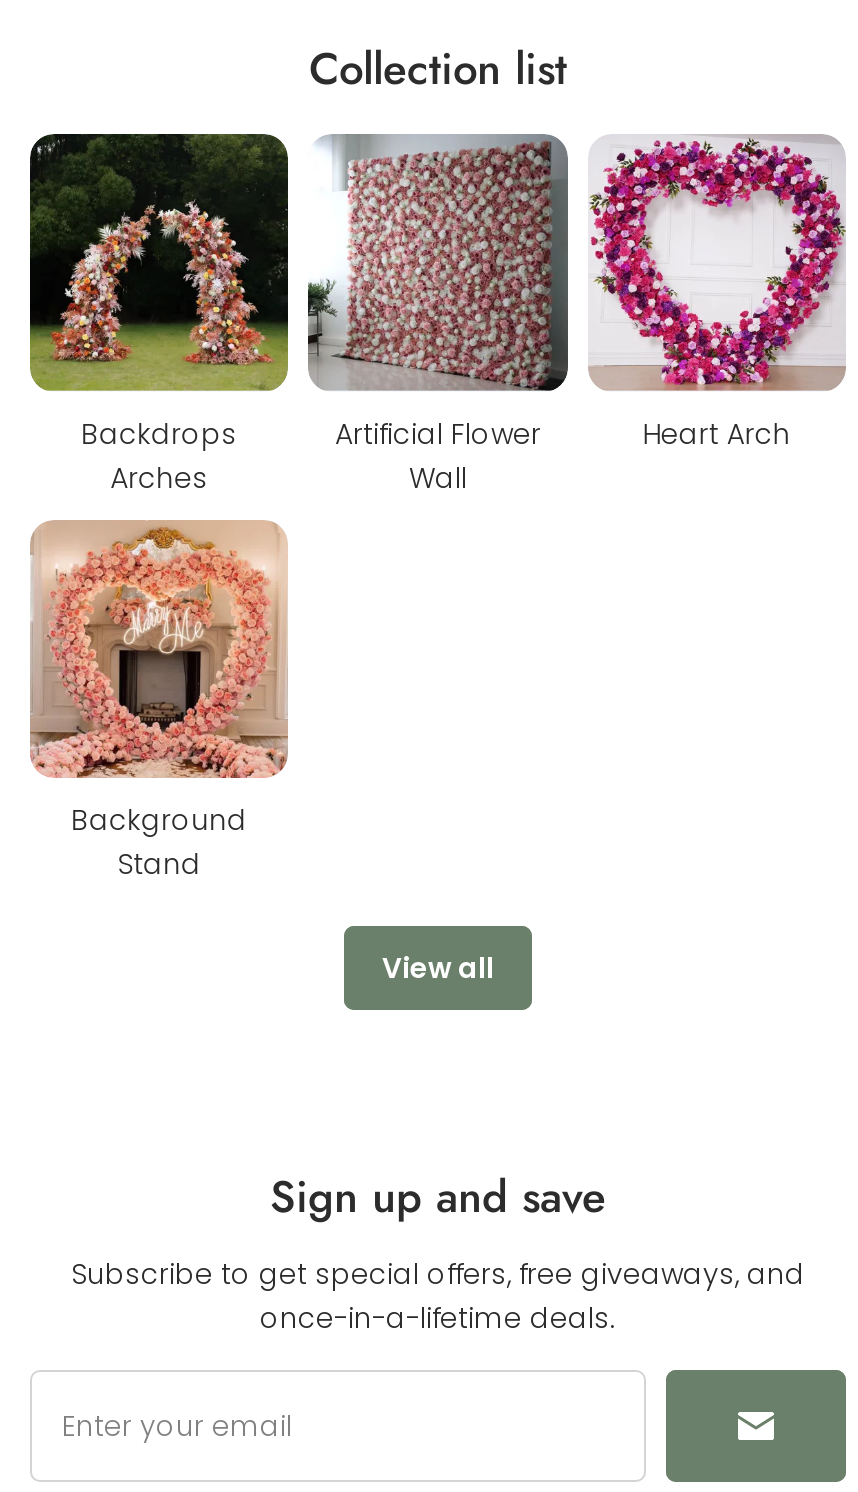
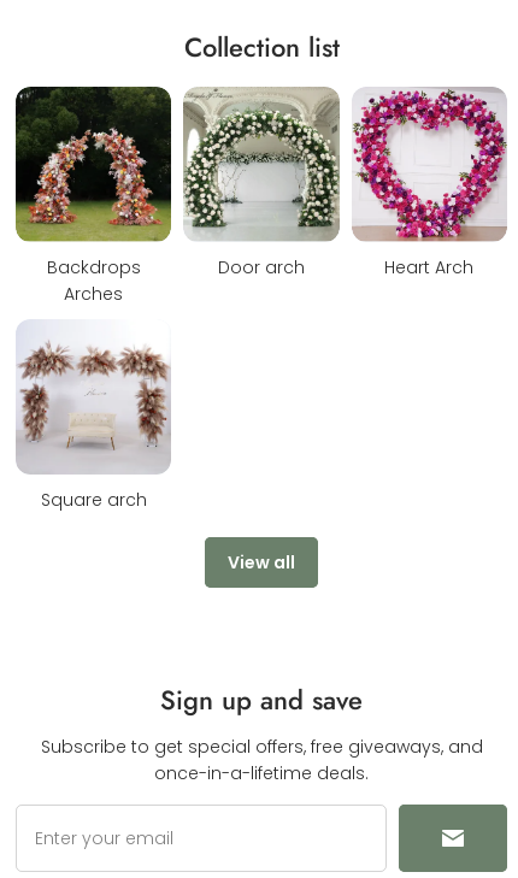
- [image]
- Artificial Flower
- Wall
+ [image]
+ Door arch

- [image]
- Background
- Stand
+ [image]
+ Square arch
